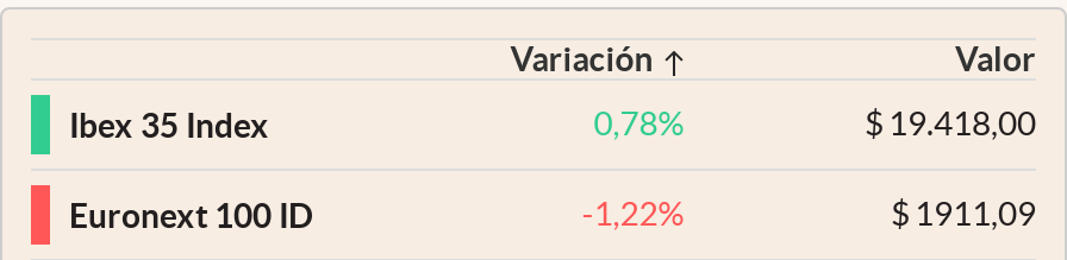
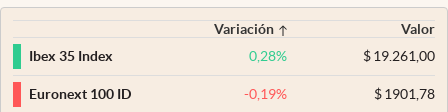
- 0,78%
+ 0,28%

- $ 19.418,00
+ $ 19.261,00

- -1,22%
+ -0,19%

- $ 1911,09
+ $ 1901,78
